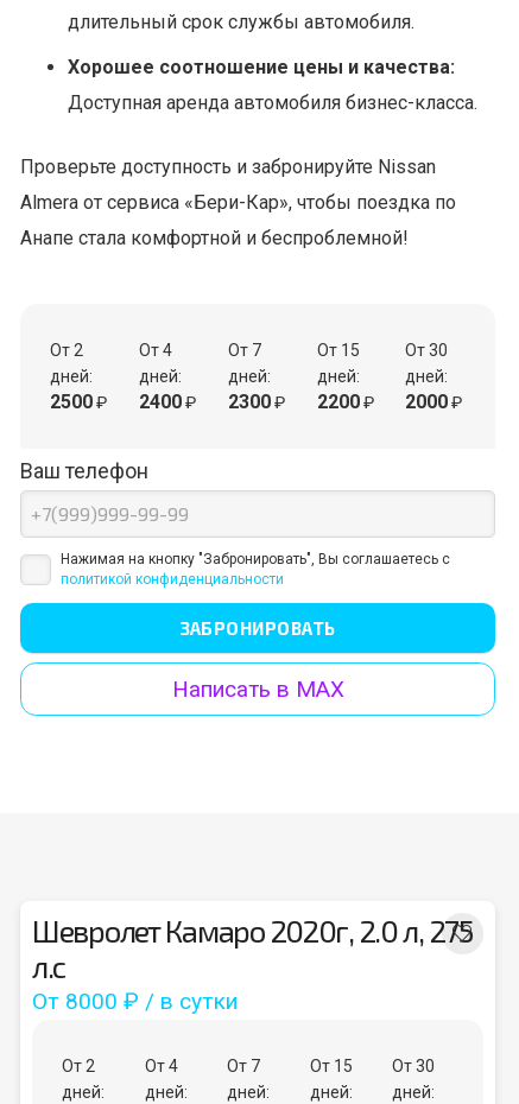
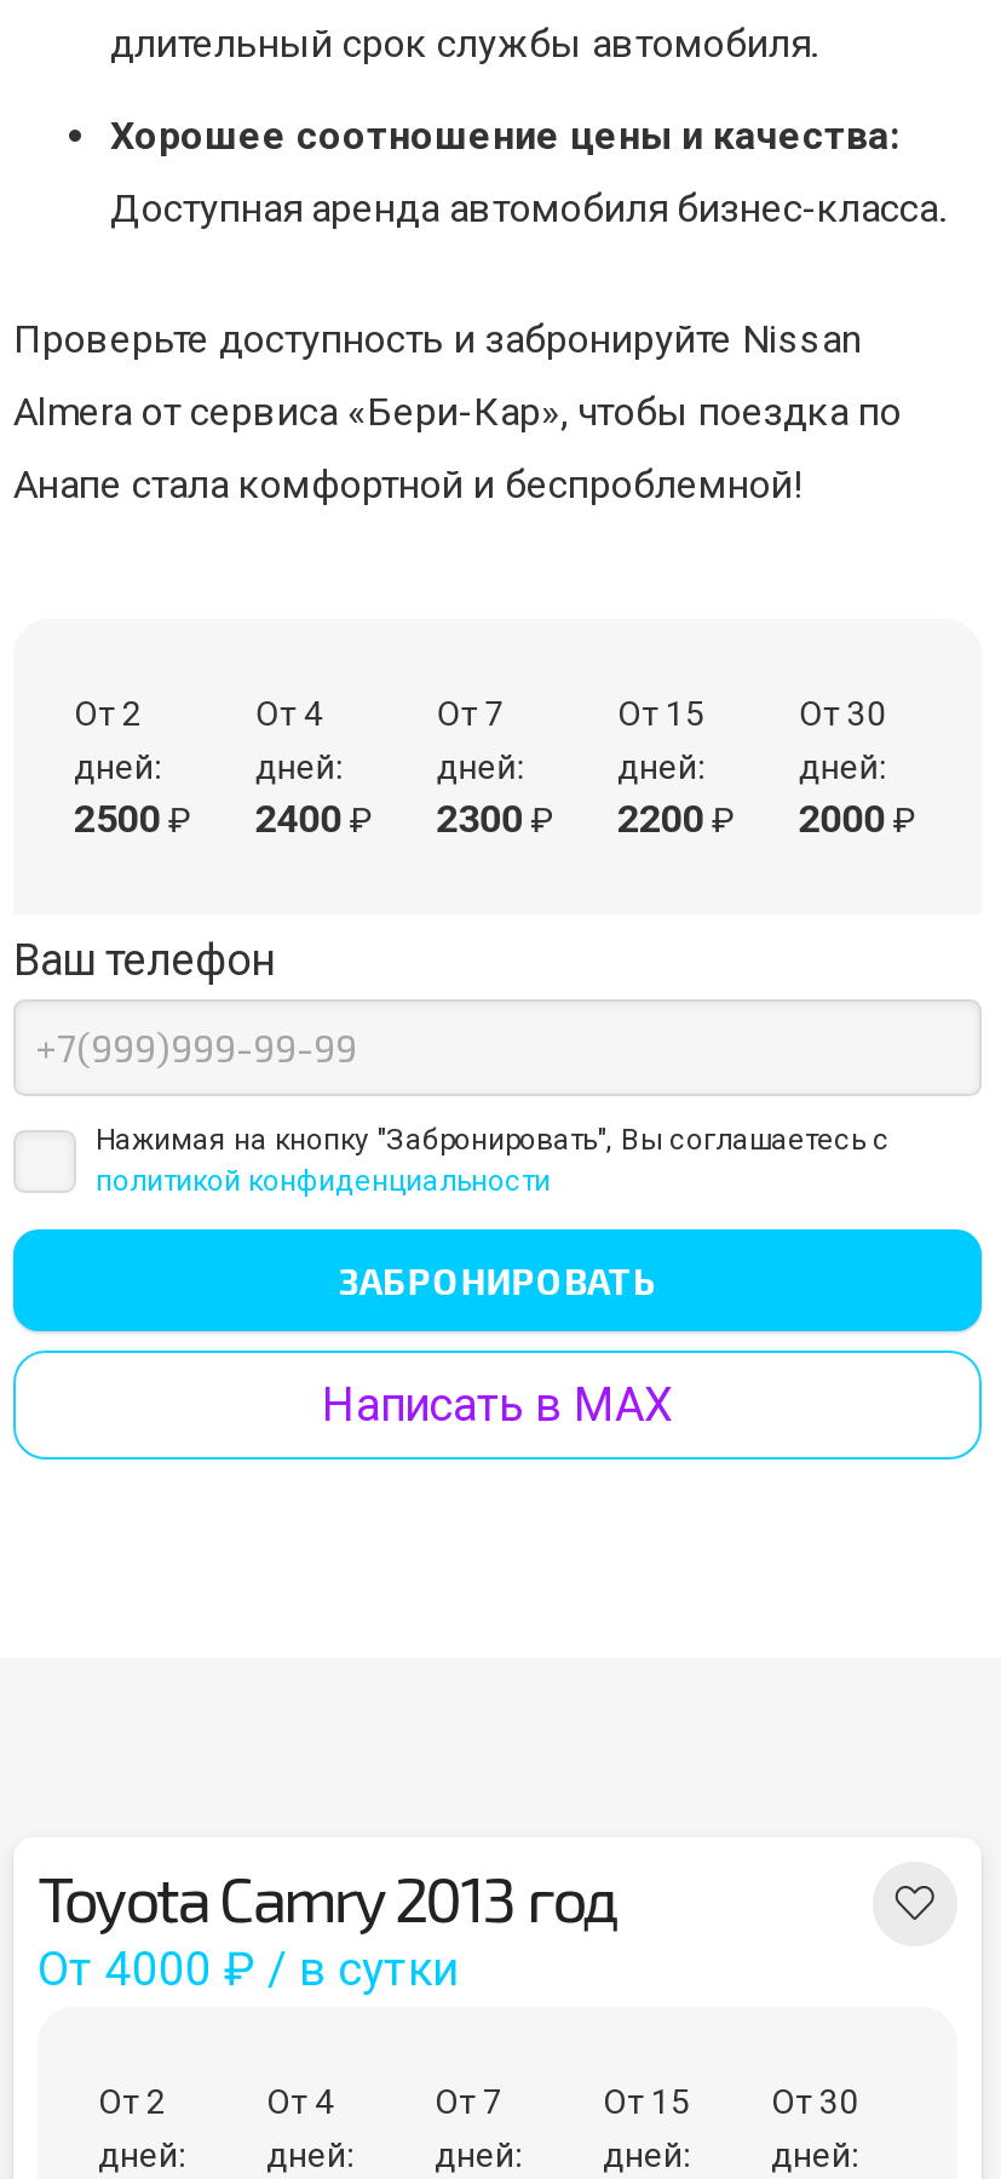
- Шевролет Камаро 2020г, 2.0 л, 275
- л.с
- От 8000 ₽ / в сутки
+ Toyota Camry 2013 год
+ От 4000 ₽ / в сутки
